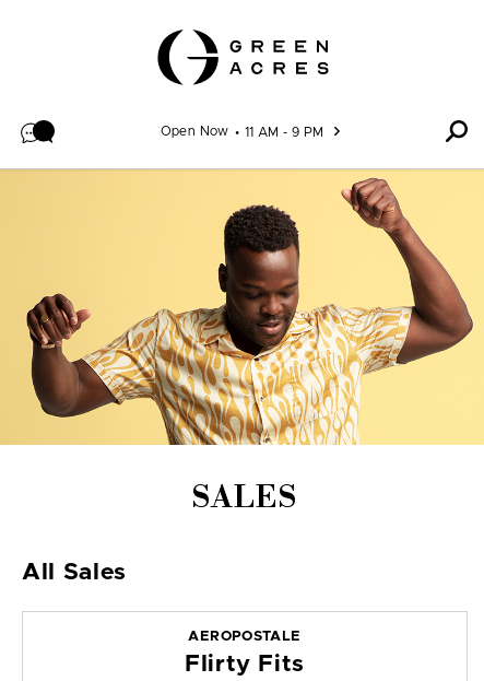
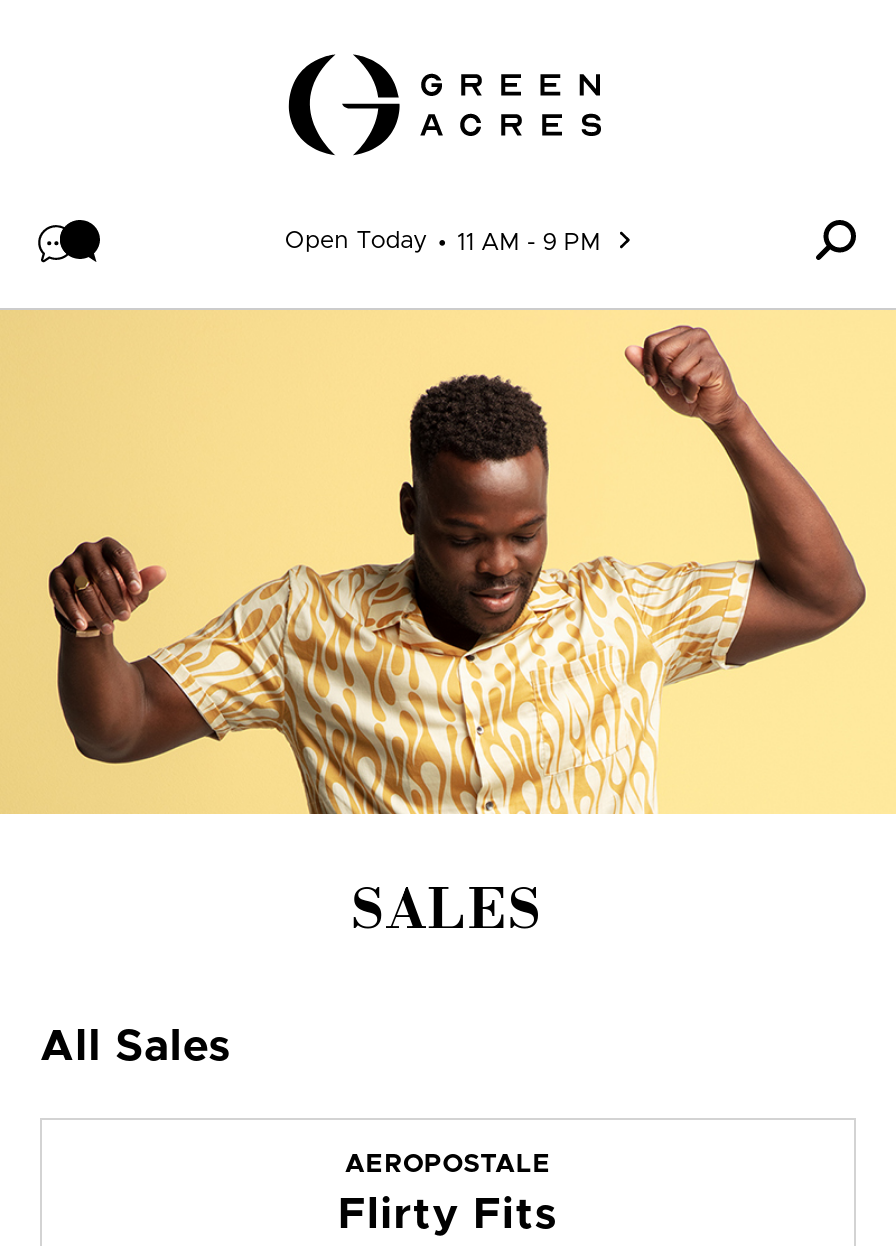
- Open Now
+ Open Today
